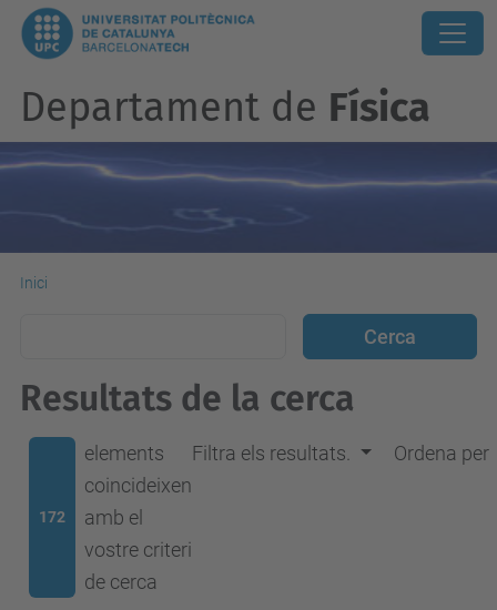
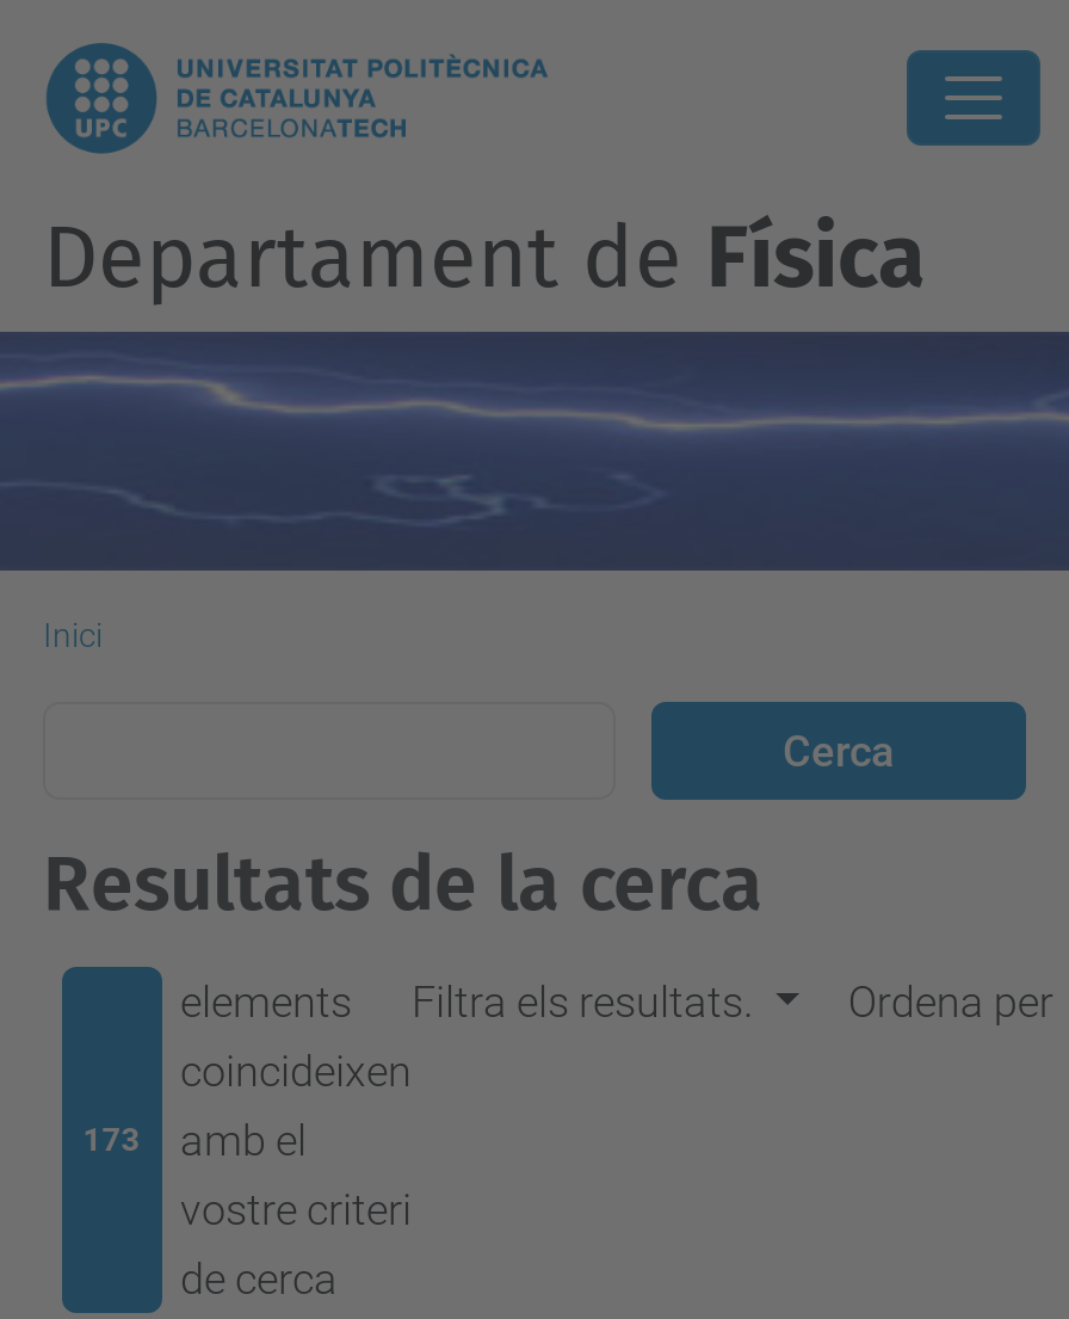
- 172 amb el
+ 173 amb el
